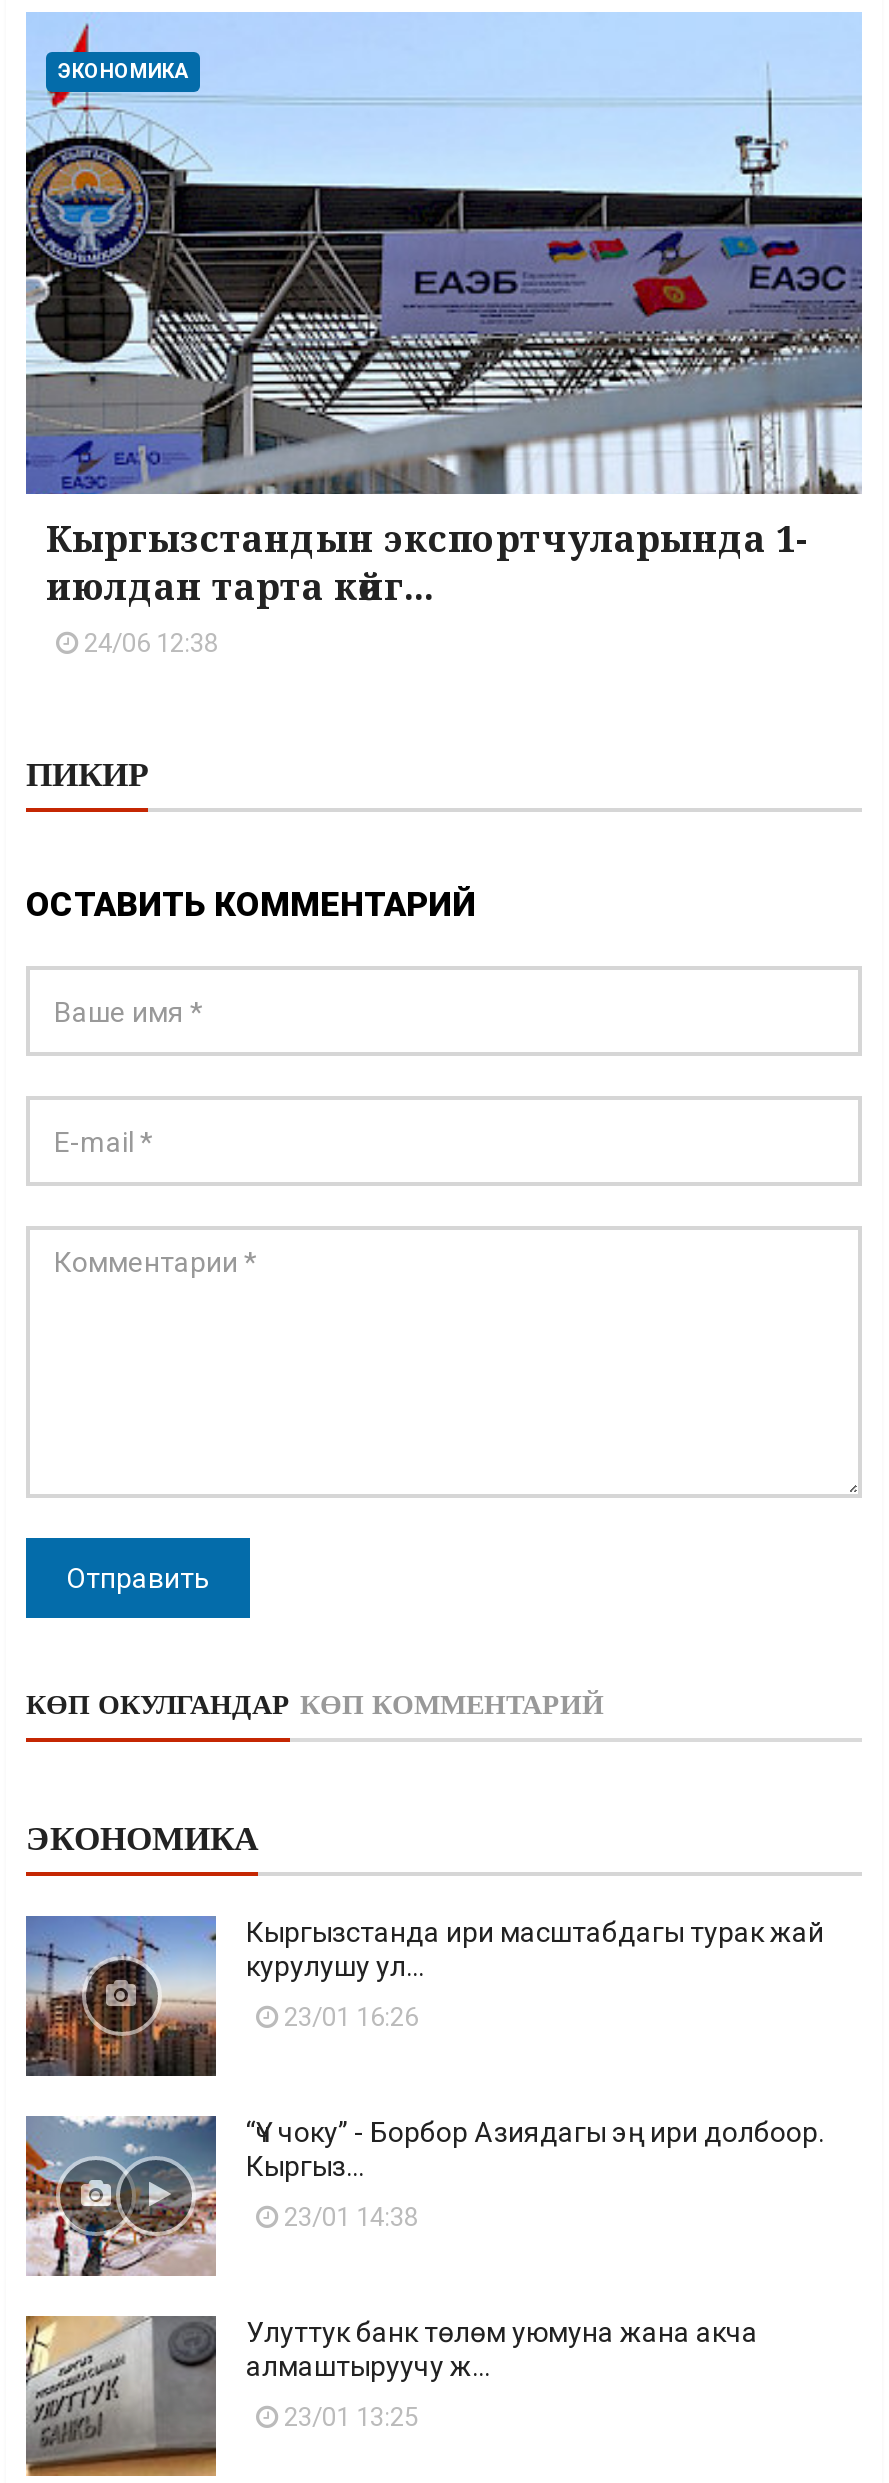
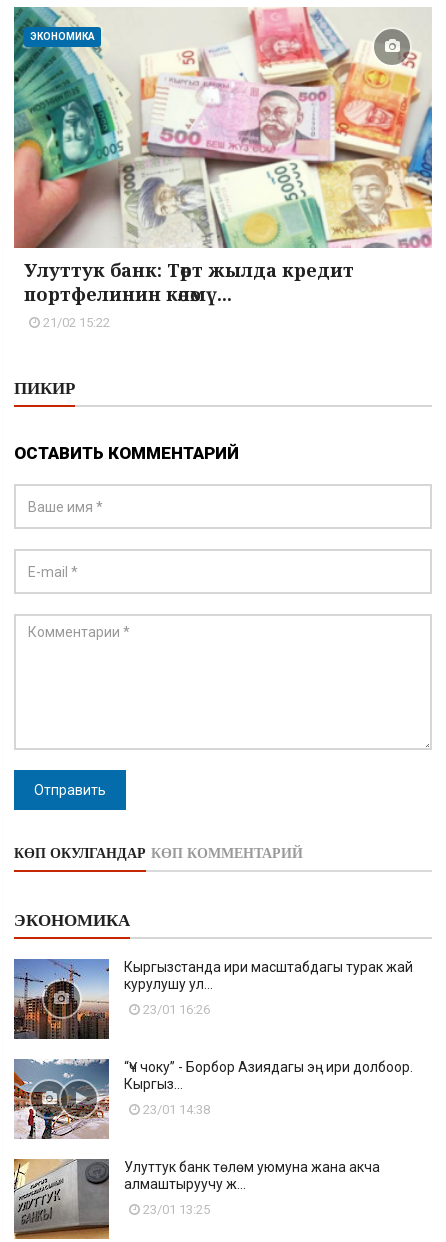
- [image]
- Кыргызстандын экспортчуларында 1-
- июлдан тарта көйг...
- 24/06 12:38
+ [image]
+ Улуттук банк: Төрт жылда кредит
+ портфелинин көлөмү...
+ 21/02 15:22
